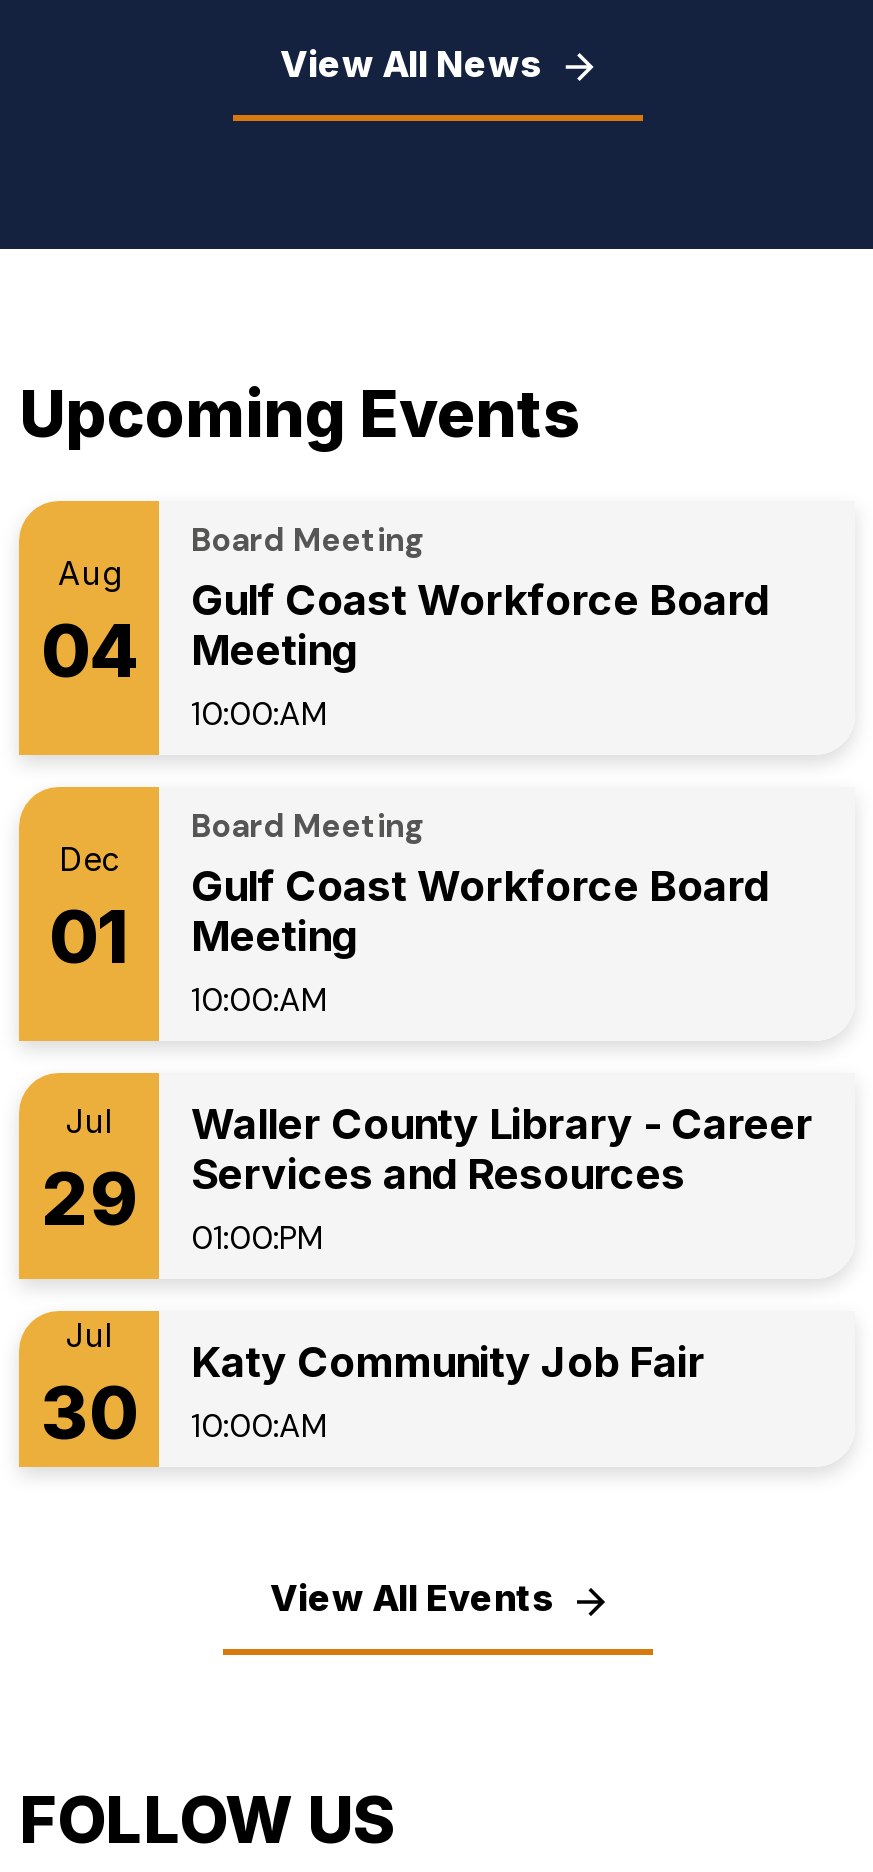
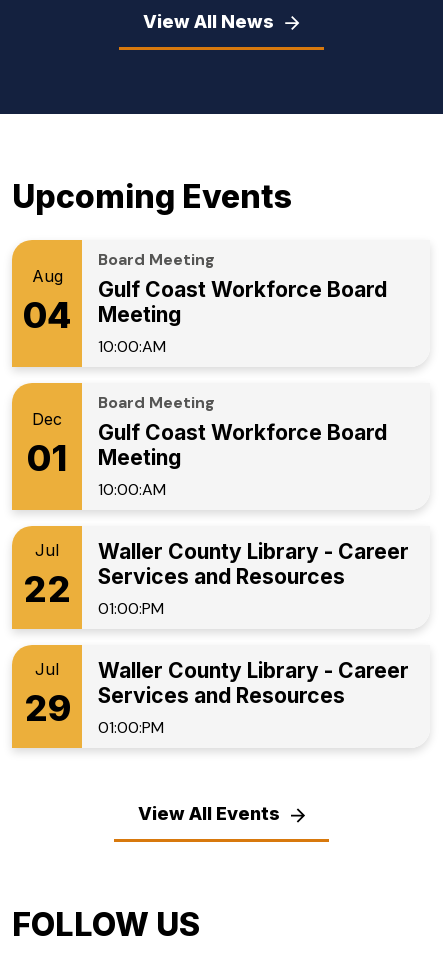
- 29 Services and Resources 01:00:PM
+ 22 Services and Resources 01:00:PM

- Katy Community Job Fair
- 10:00:AM
+ Waller County Library - Career
+ Services and Resources
+ 01:00:PM

- 30
+ 29
